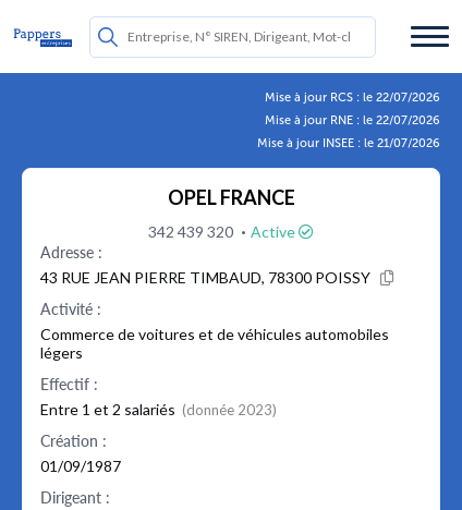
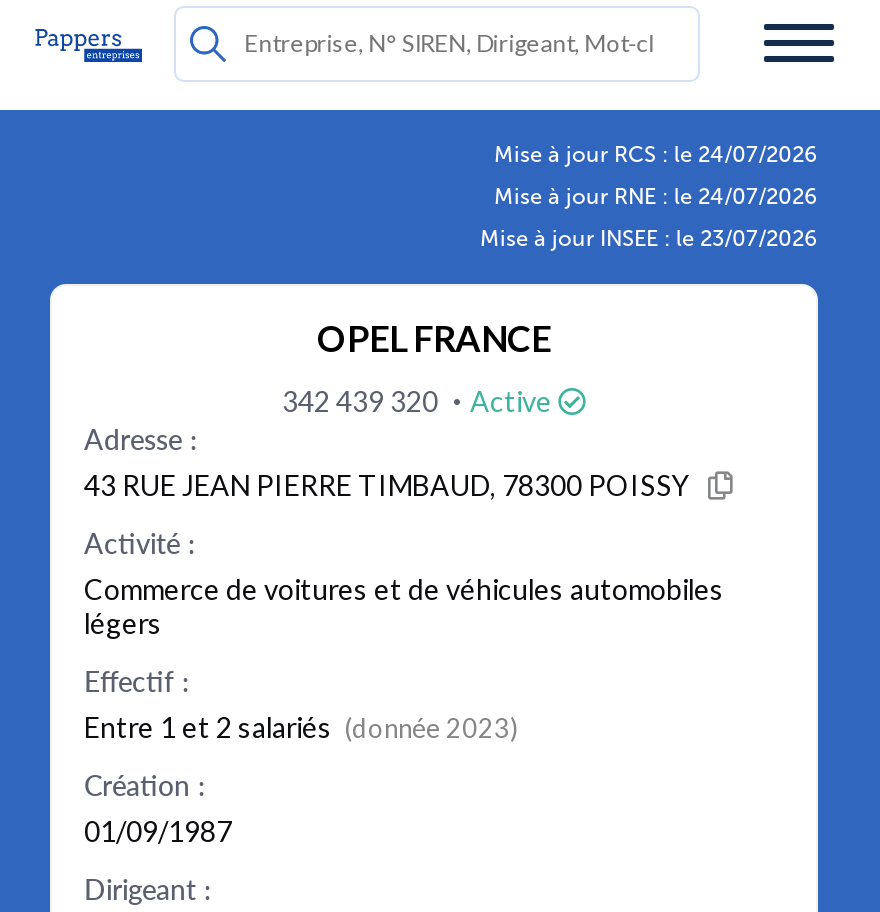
- Mise à jour RCS : le 22/07/2026
+ Mise à jour RCS : le 24/07/2026

- Mise à jour RNE : le 22/07/2026
+ Mise à jour RNE : le 24/07/2026

- Mise à jour INSEE : le 21/07/2026
+ Mise à jour INSEE : le 23/07/2026
